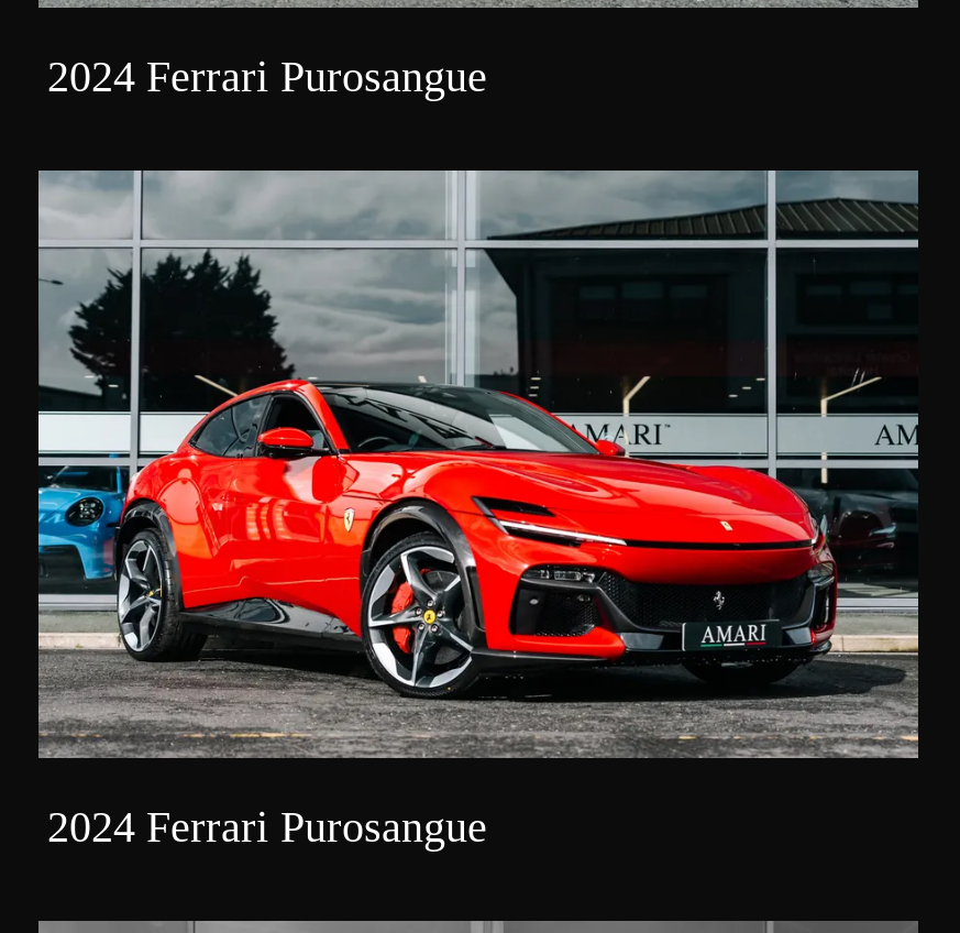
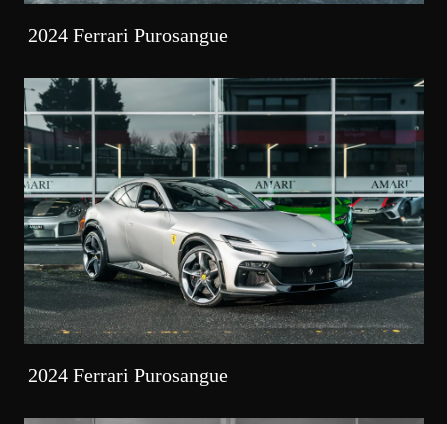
- [image]
+ [image]
